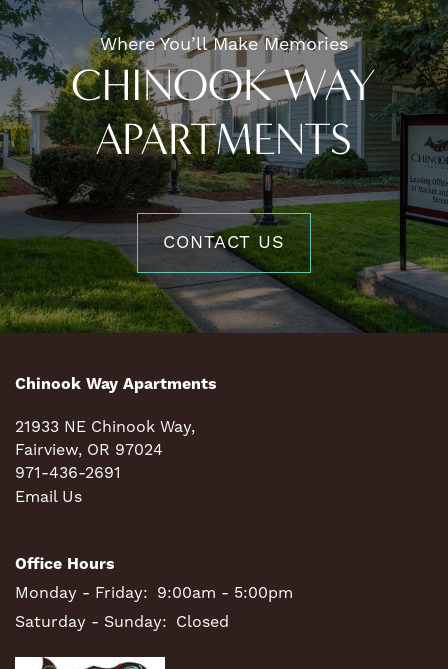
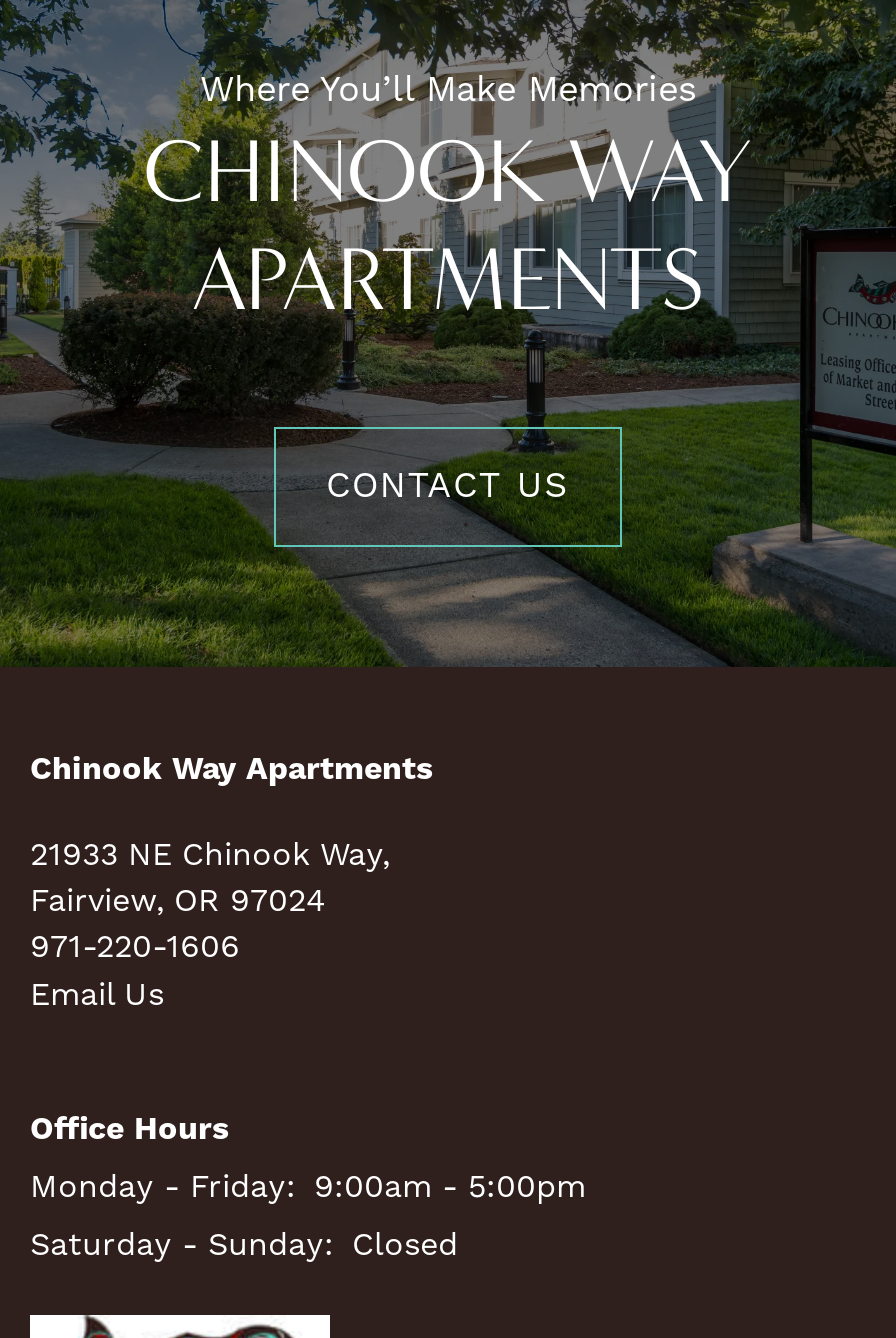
- 971-436-2691
+ 971-220-1606
